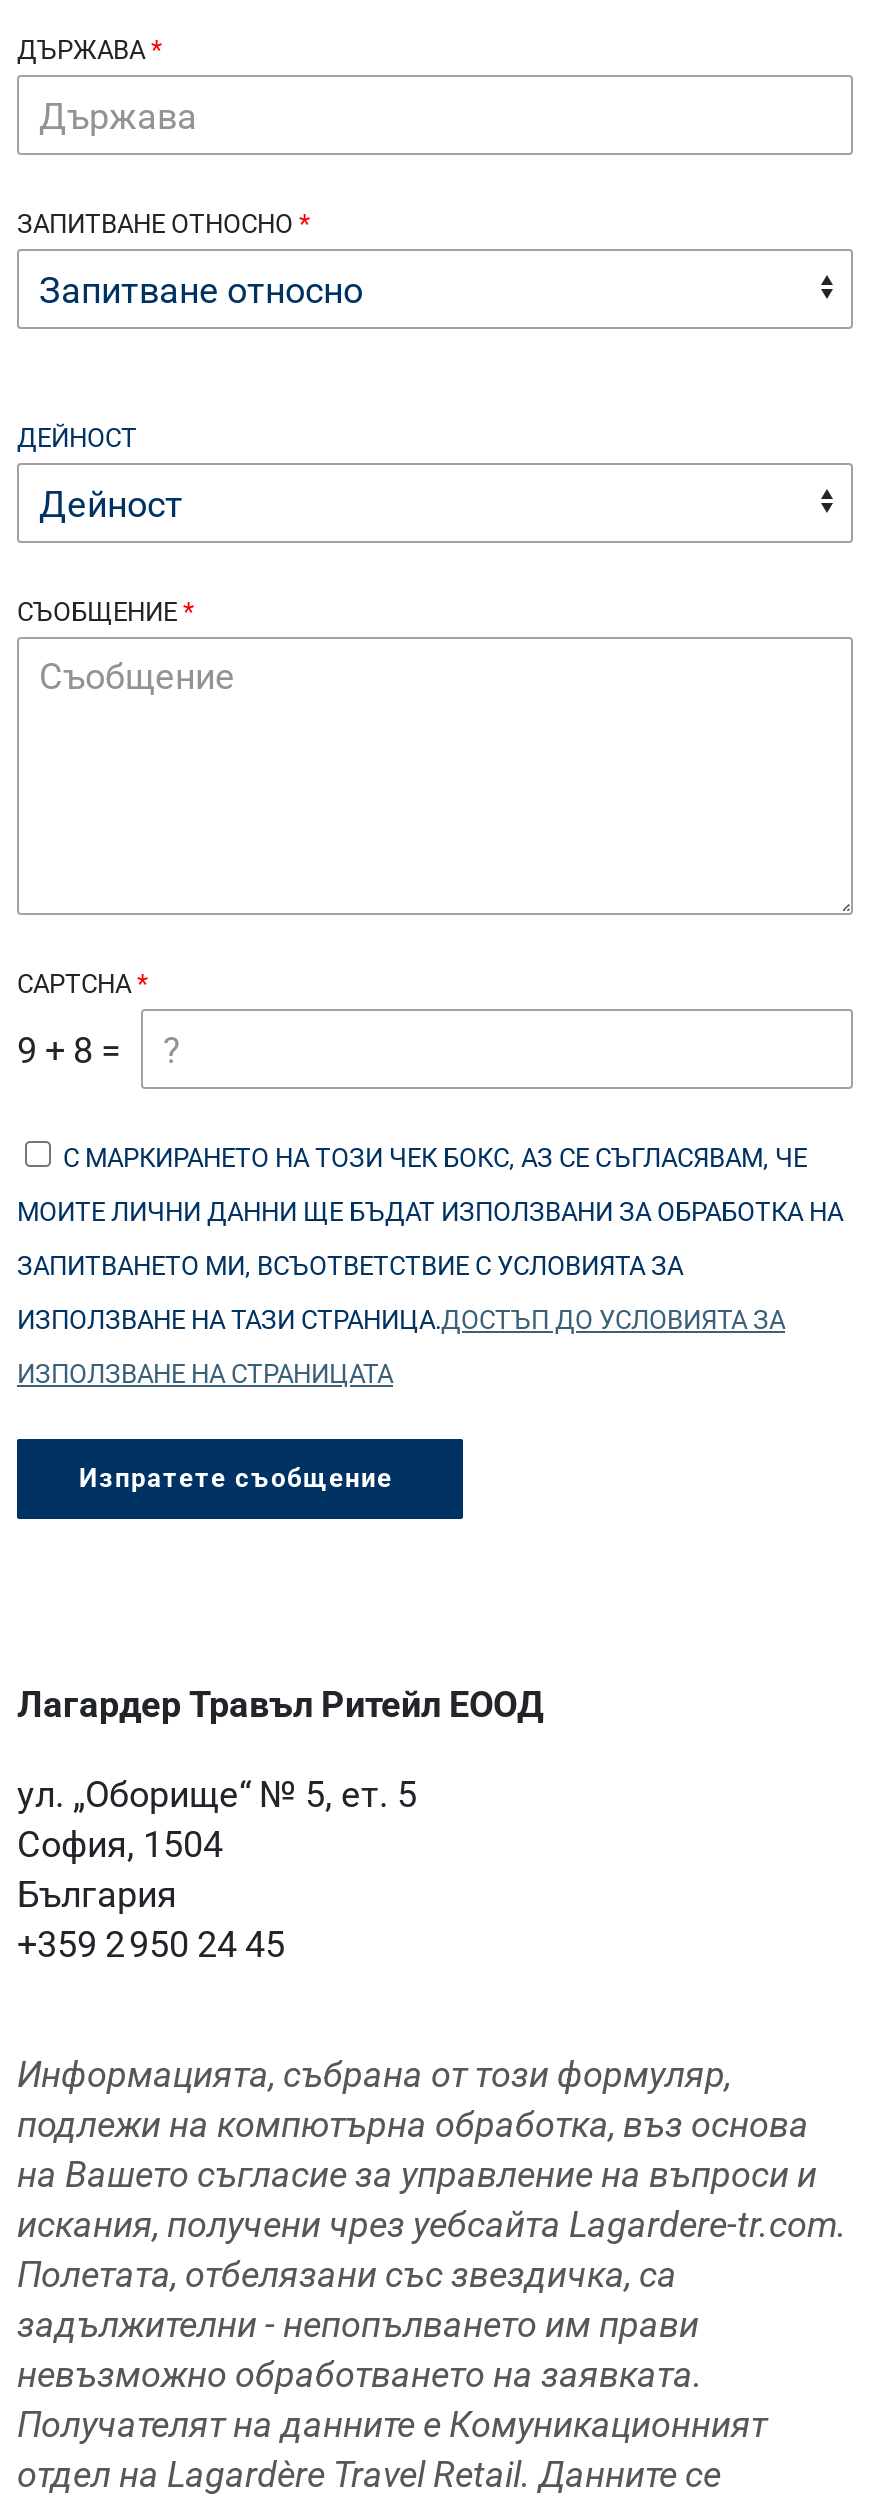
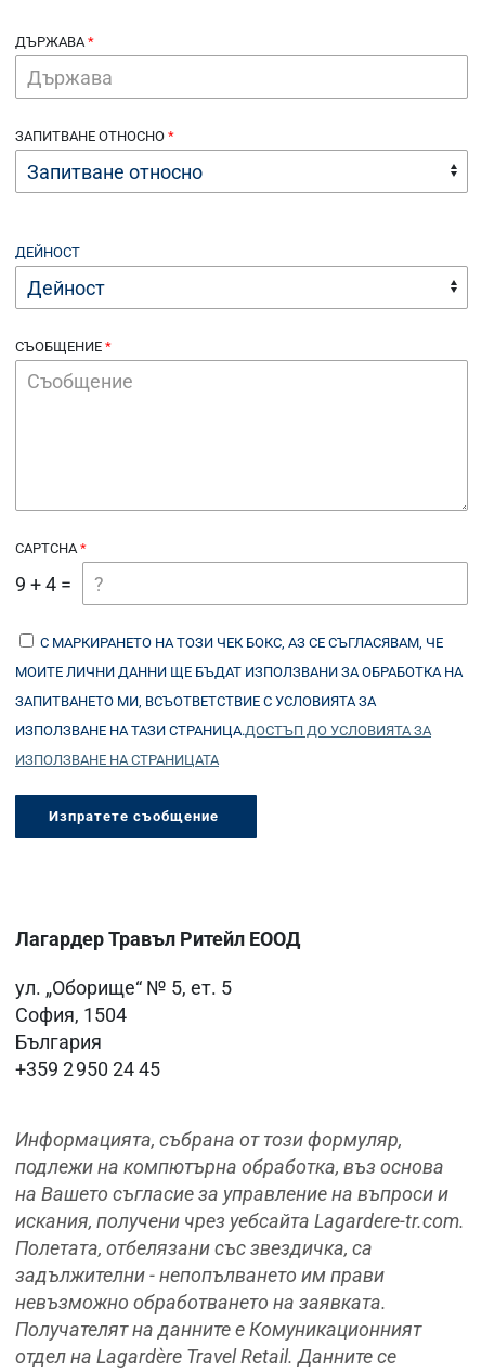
- 9 + 8 =
+ 9 + 4 =
